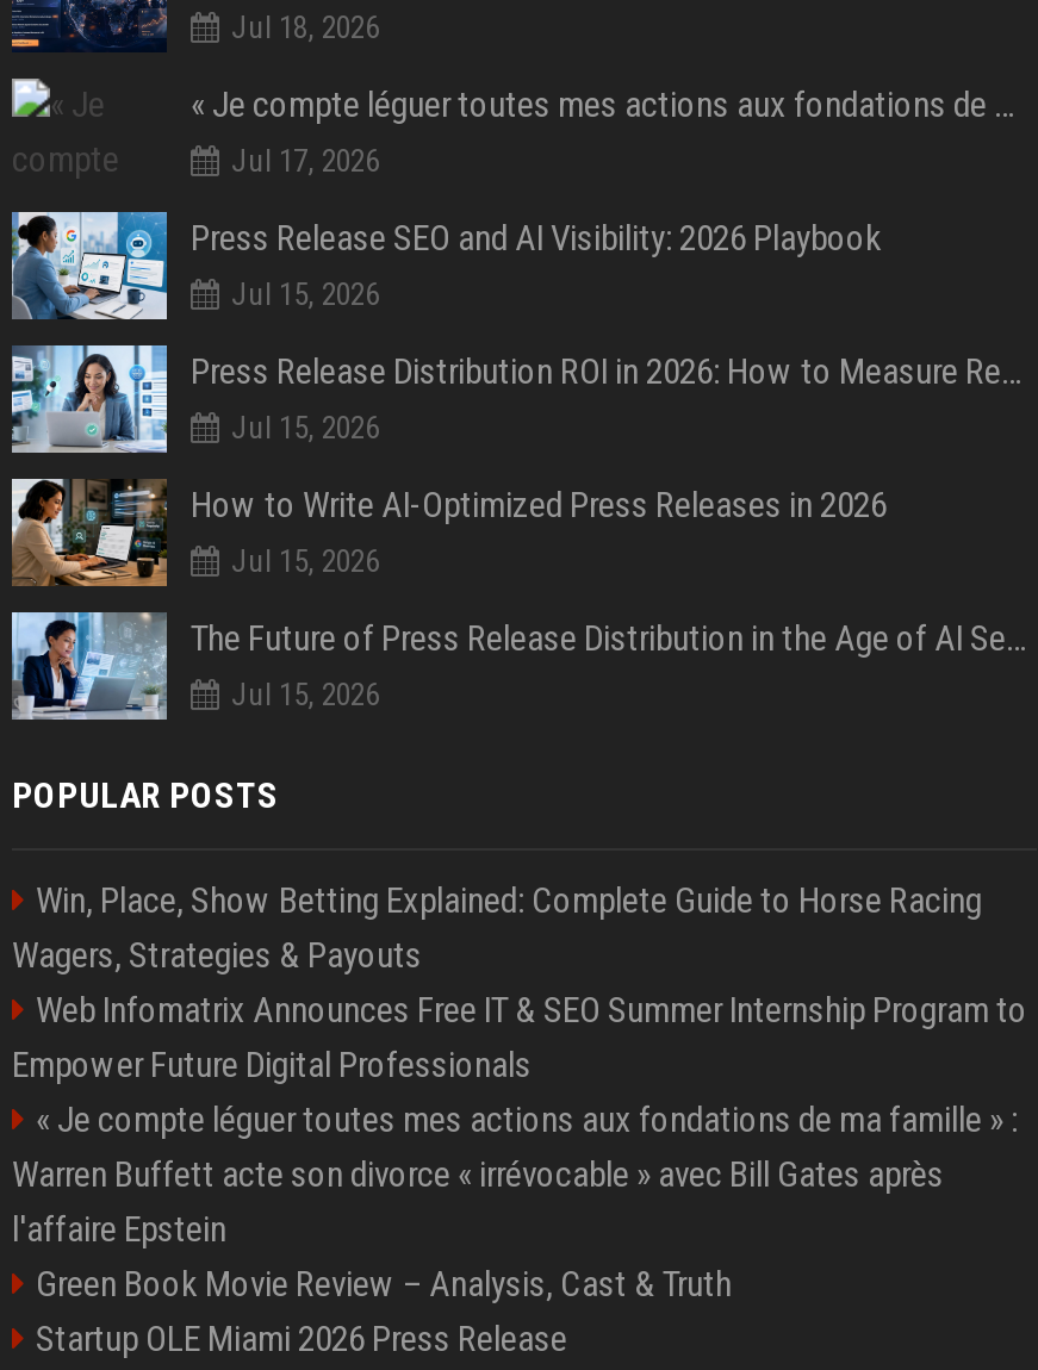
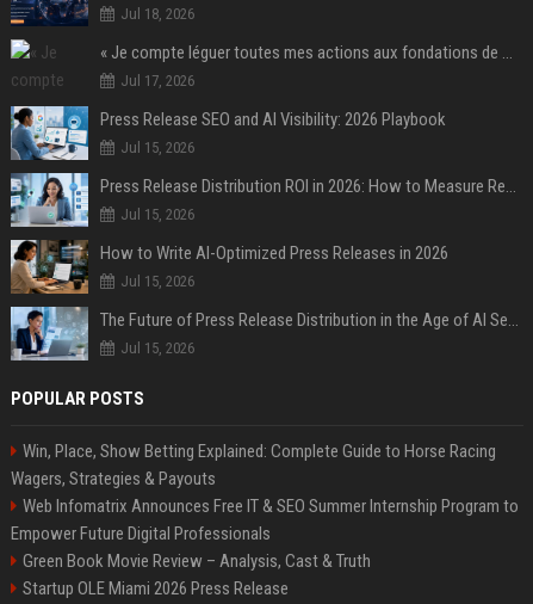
- « Je compte léguer toutes mes actions aux fondations de ma famille » :
- Warren Buffett acte son divorce « irrévocable » avec Bill Gates après
- l'affaire Epstein
